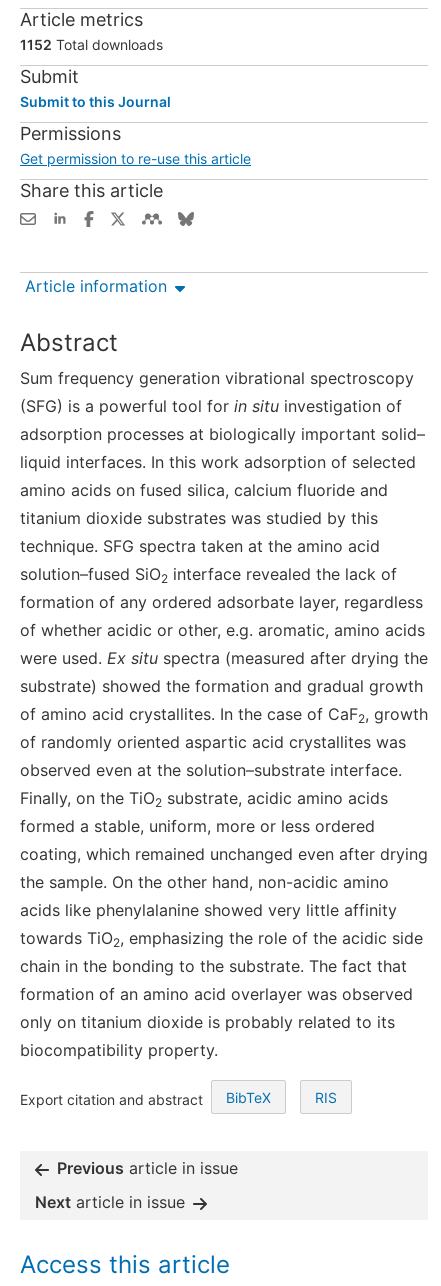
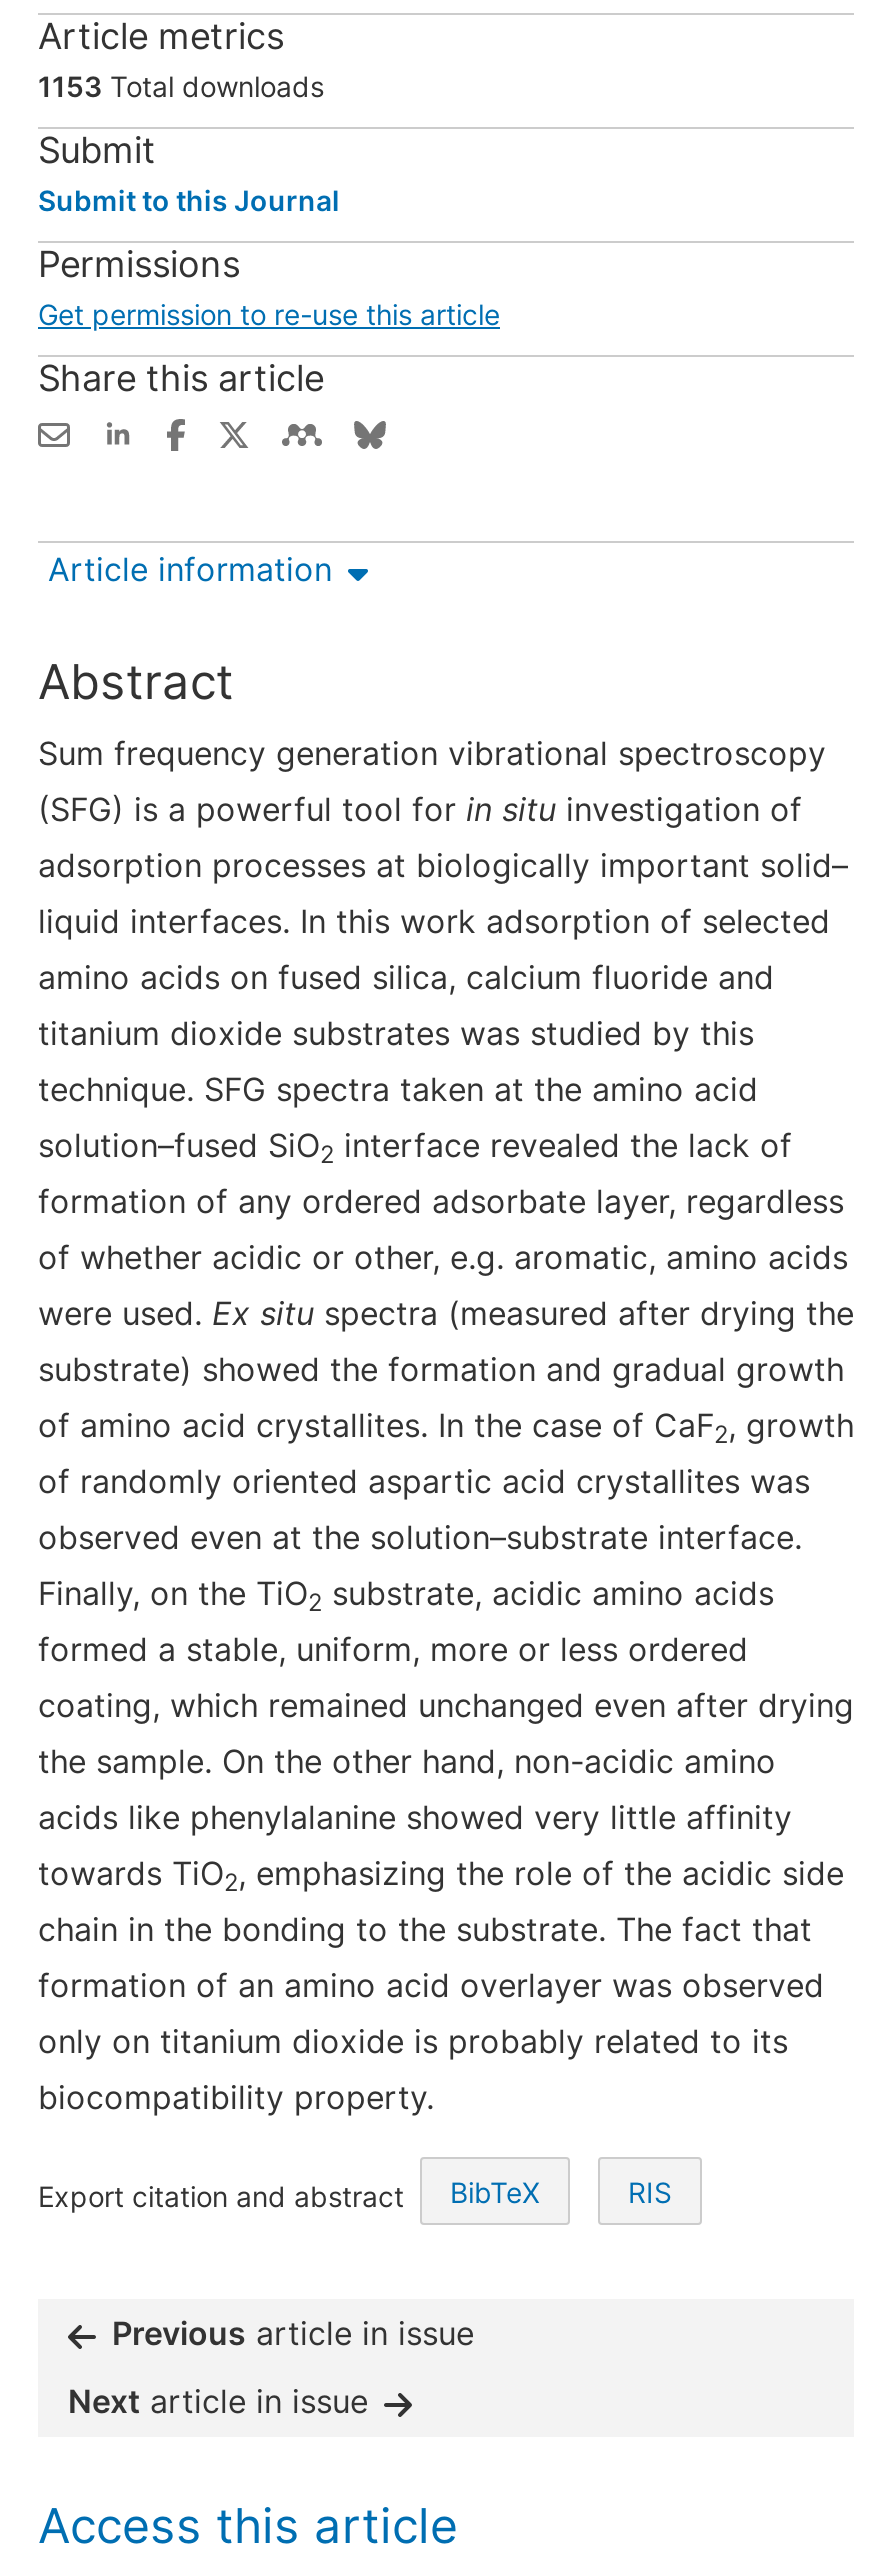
- 1152 Total downloads
+ 1153 Total downloads
